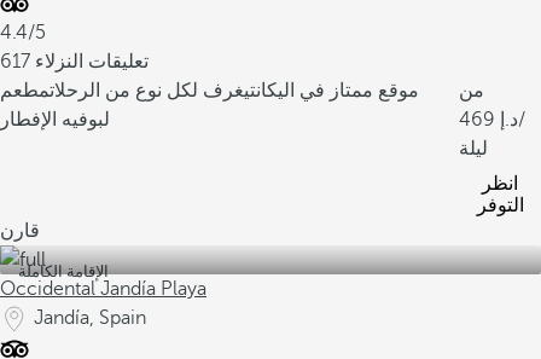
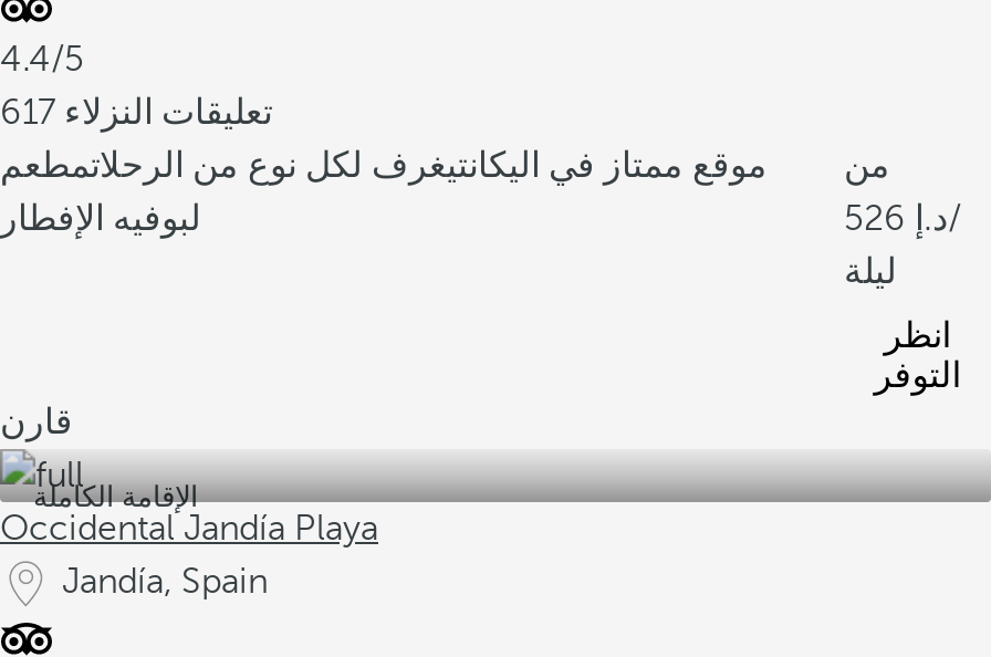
- 469
+ 526
